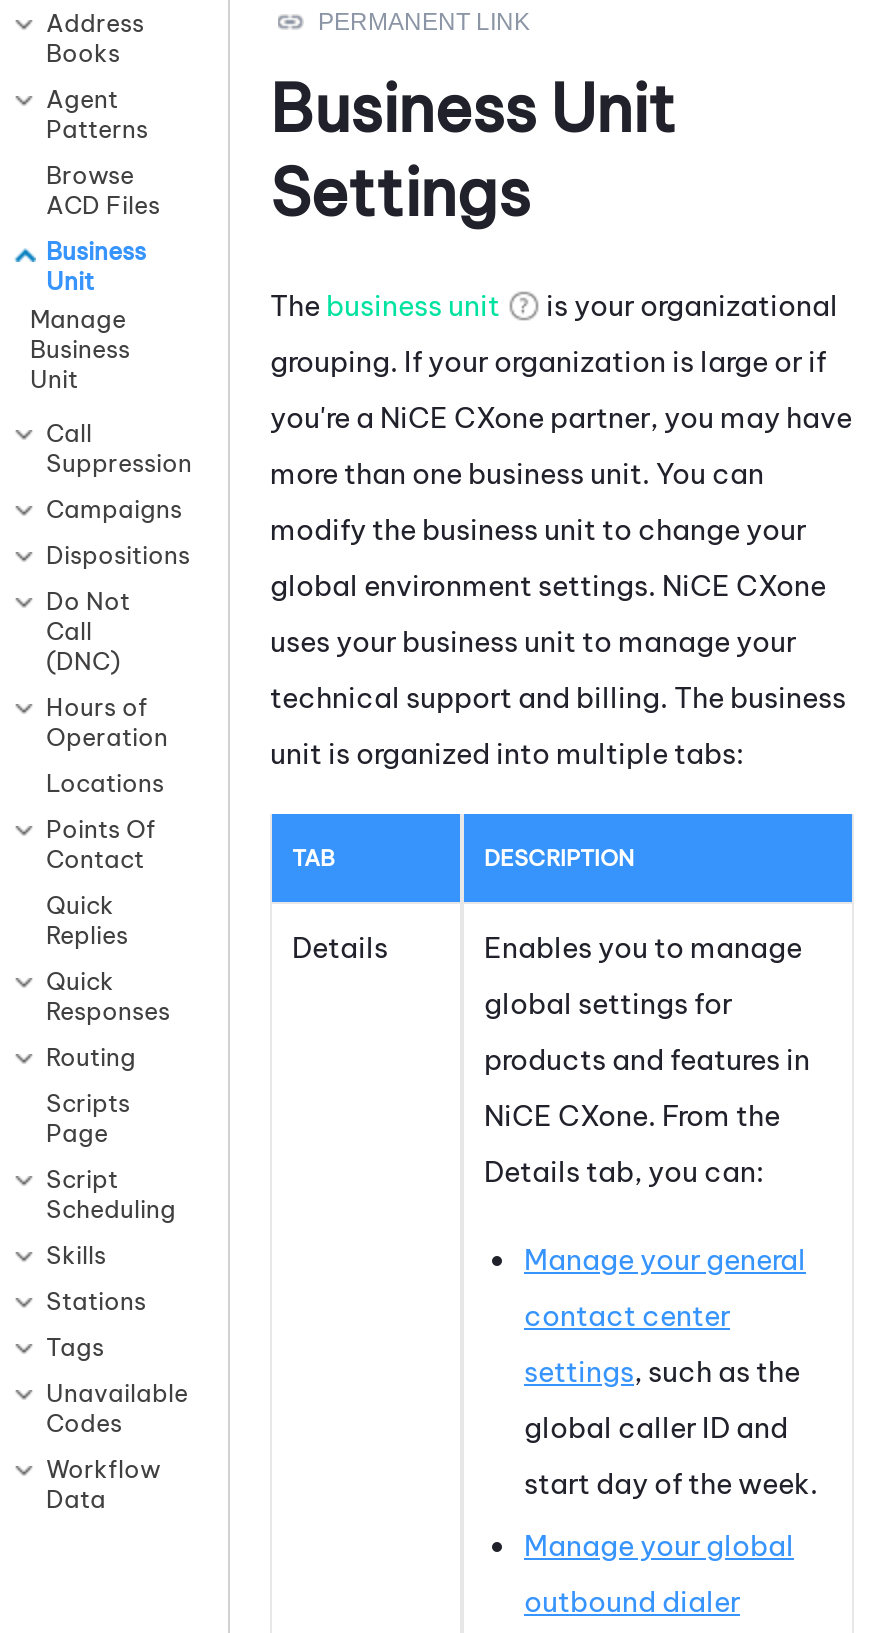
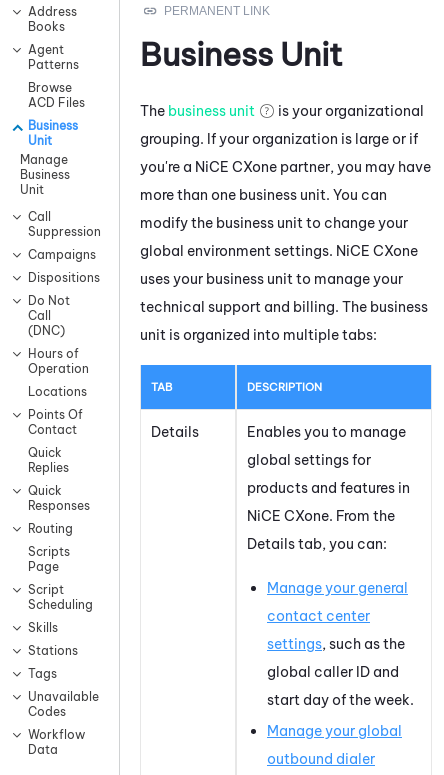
- Settings
